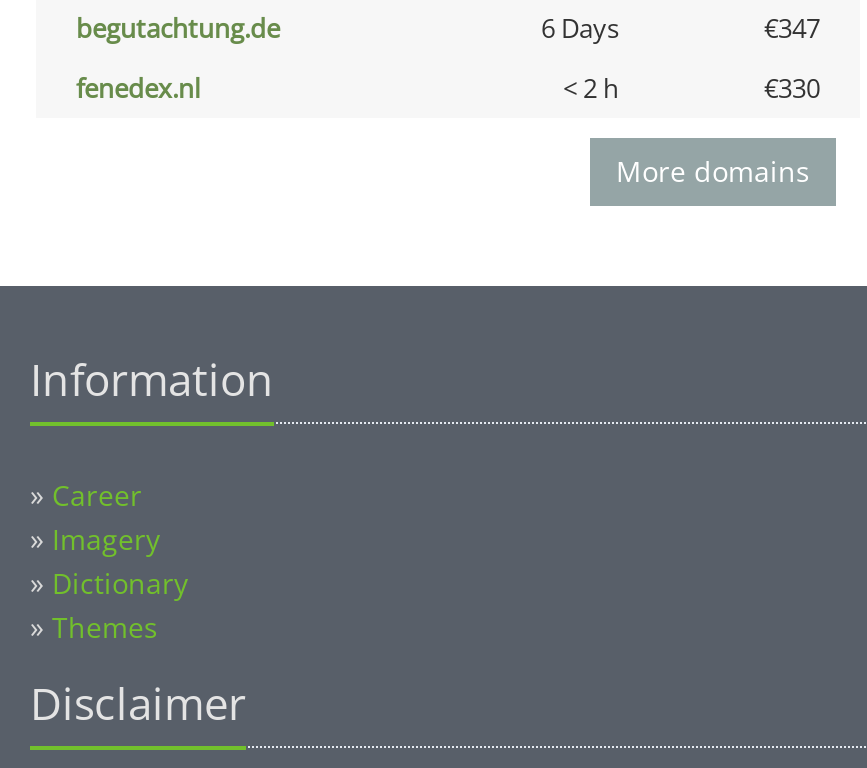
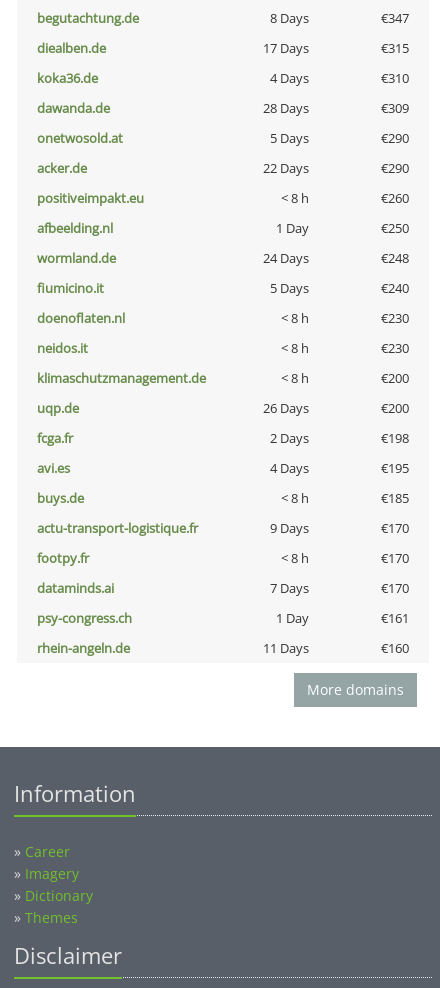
- 6 Days
+ 8 Days

- fenedex.nl
- < 2 h
- €330
+ diealben.de
+ 17 Days
+ €315
+ koka36.de
+ 4 Days
+ €310
+ dawanda.de
+ 28 Days
+ €309
+ onetwosold.at
+ 5 Days
+ €290
+ acker.de
+ 22 Days
+ €290
+ positiveimpakt.eu
+ < 8 h
+ €260
+ afbeelding.nl
+ 1 Day
+ €250
+ wormland.de
+ 24 Days
+ €248
+ fiumicino.it
+ 5 Days
+ €240
+ doenoflaten.nl
+ < 8 h
+ €230
+ neidos.it
+ < 8 h
+ €230
+ klimaschutzmanagement.de
+ < 8 h
+ €200
+ uqp.de
+ 26 Days
+ €200
+ fcga.fr
+ 2 Days
+ €198
+ avi.es
+ 4 Days
+ €195
+ buys.de
+ < 8 h
+ €185
+ actu-transport-logistique.fr
+ 9 Days
+ €170
+ footpy.fr
+ < 8 h
+ €170
+ dataminds.ai
+ 7 Days
+ €170
+ psy-congress.ch
+ 1 Day
+ €161
+ rhein-angeln.de
+ 11 Days
+ €160
